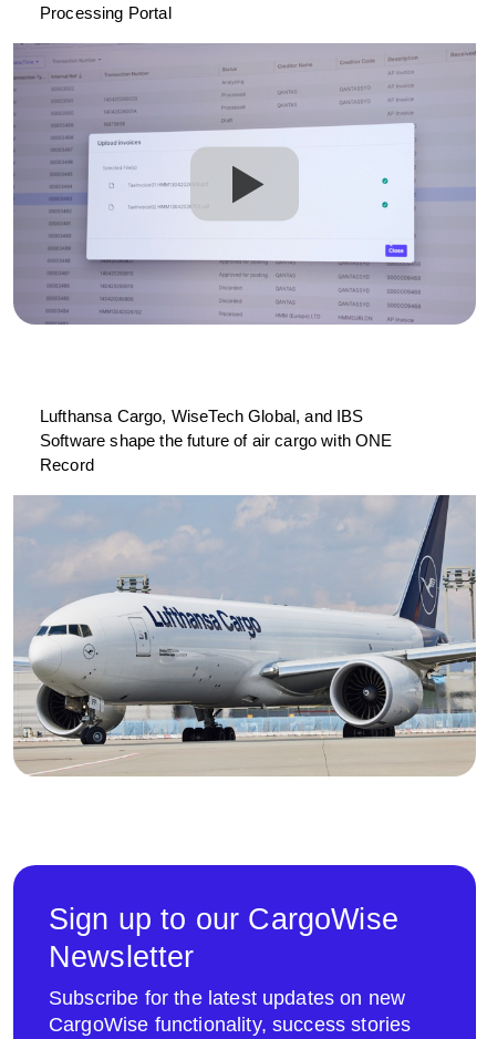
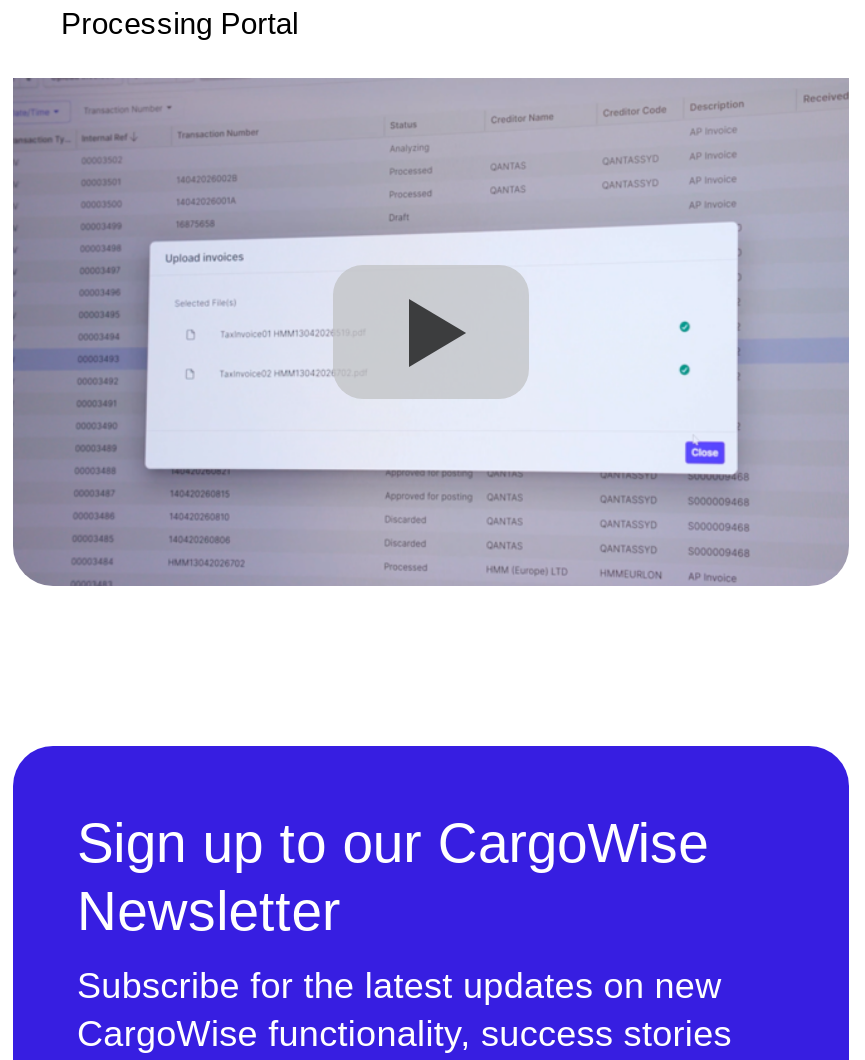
- Lufthansa Cargo, WiseTech Global, and IBS
- Software shape the future of air cargo with ONE
- Record

- [image]
